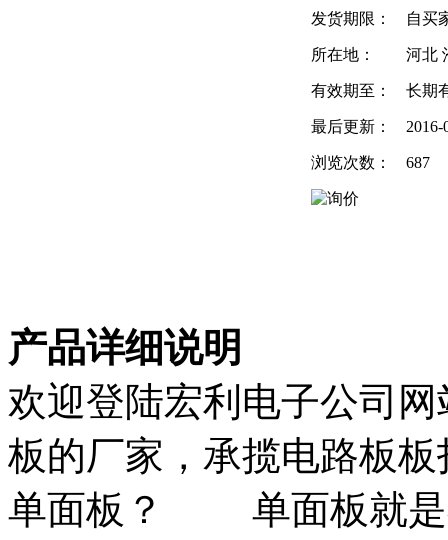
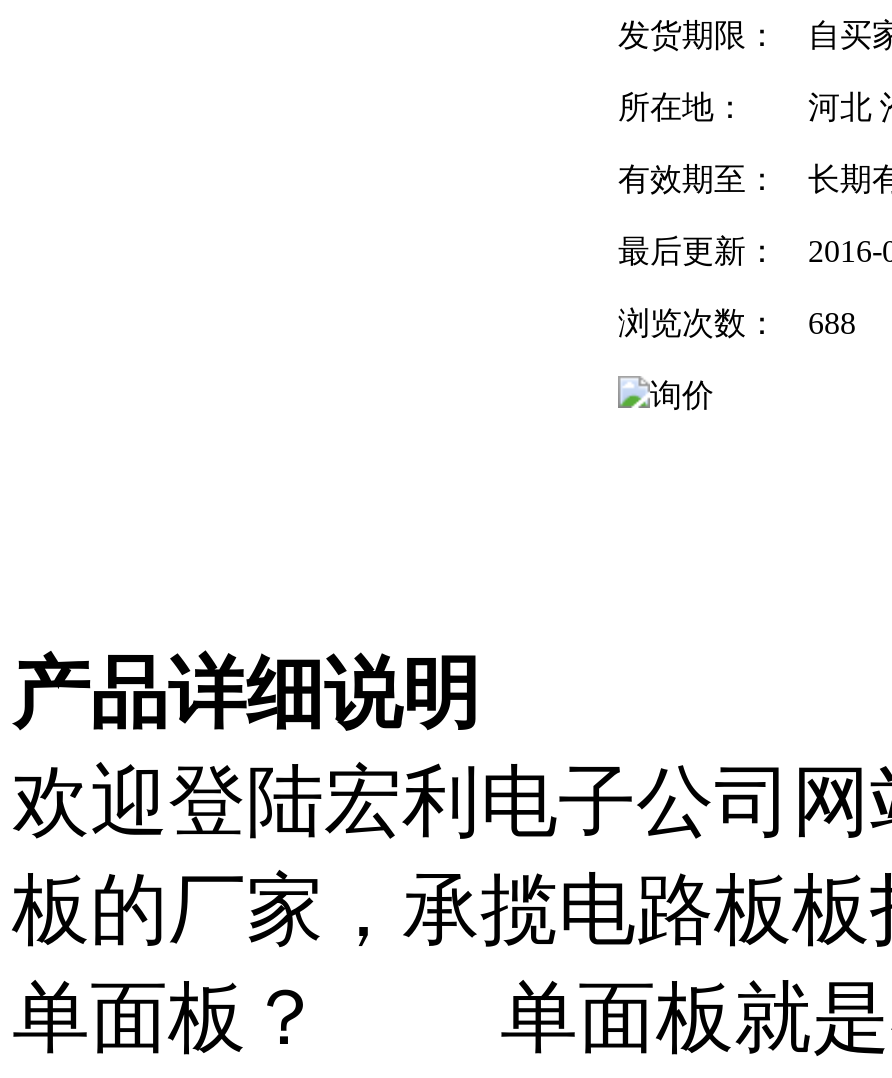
- 浏览次数： 687
+ 浏览次数： 688
